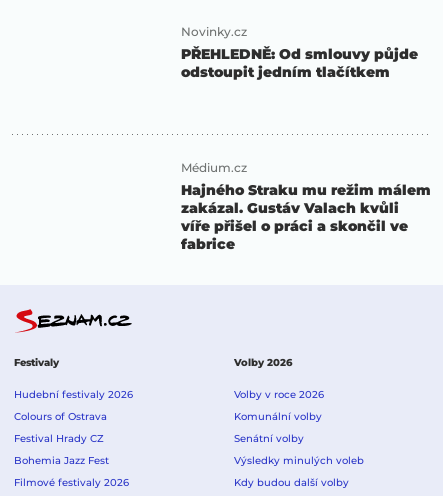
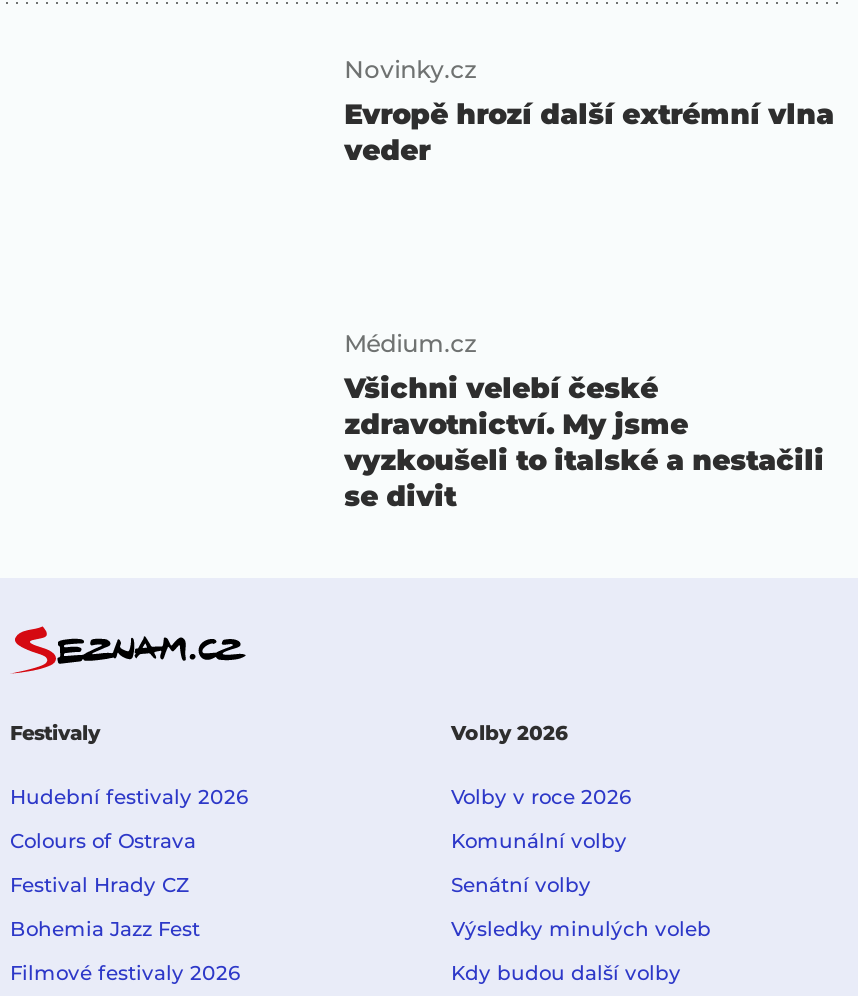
- PŘEHLEDNĚ: Od smlouvy půjde
- odstoupit jedním tlačítkem
+ Evropě hrozí další extrémní vlna
+ veder

- Hajného Straku mu režim málem
- zakázal. Gustáv Valach kvůli
- víře přišel o práci a skončil ve
- fabrice
+ Všichni velebí české
+ zdravotnictví. My jsme
+ vyzkoušeli to italské a nestačili
+ se divit
